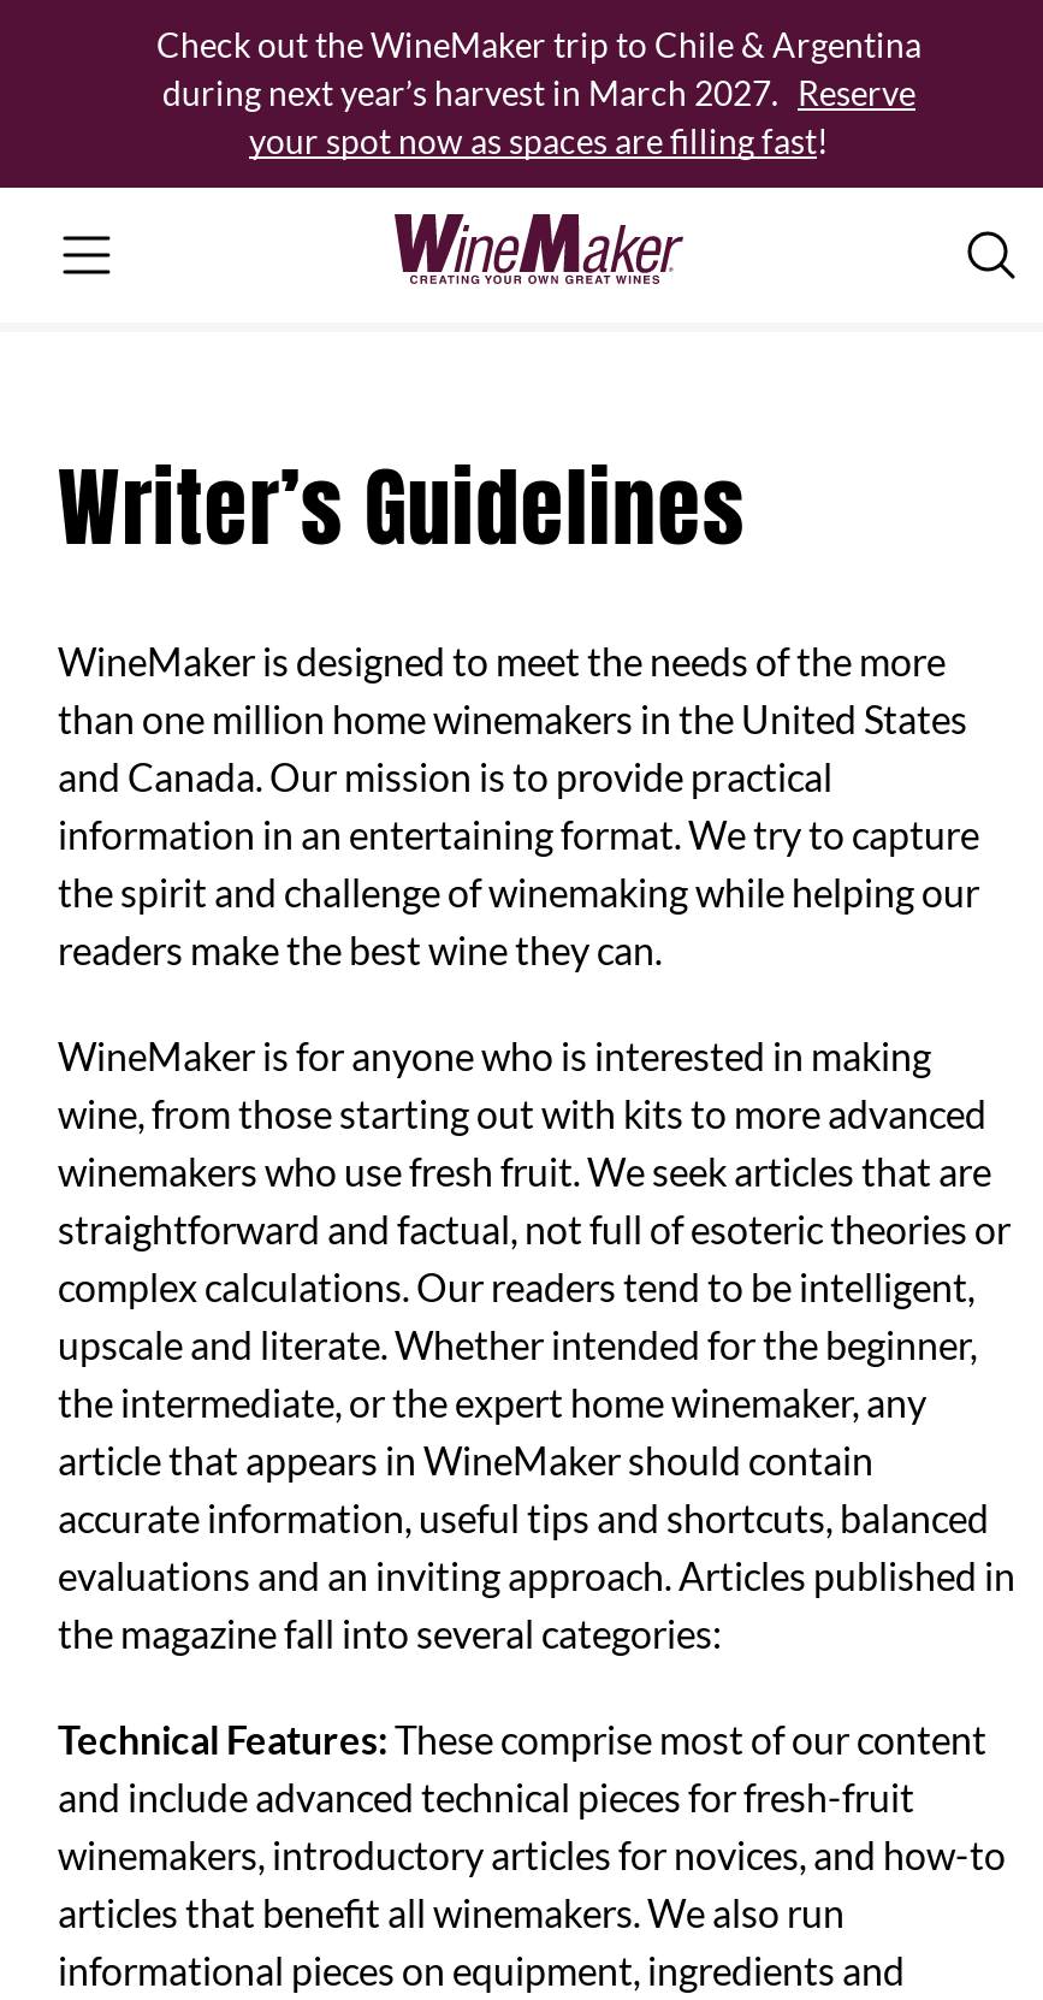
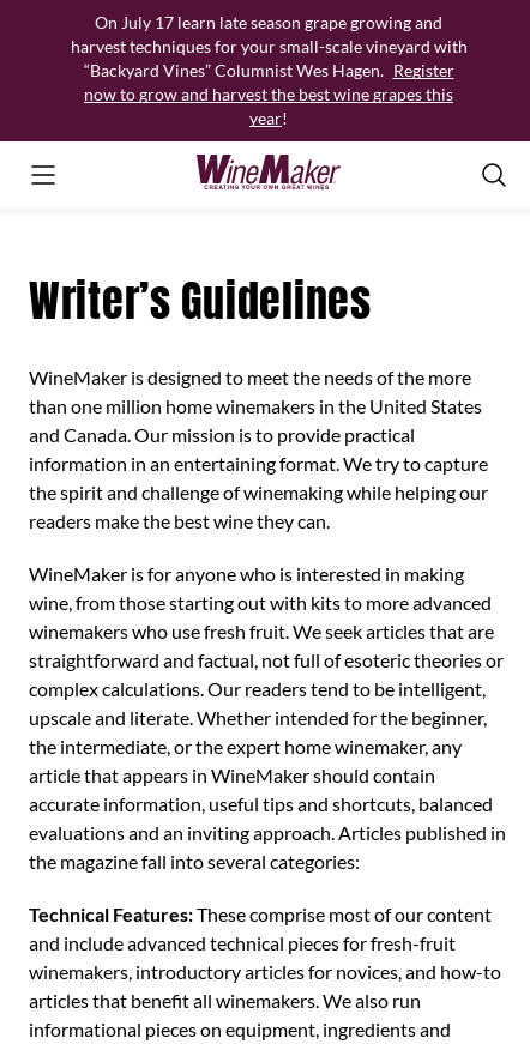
- Check out the WineMaker trip to Chile & Argentina
- during next year’s harvest in March 2027. Reserve
- your spot now as spaces are filling fast!
+ On July 17 learn late season grape growing and
+ harvest techniques for your small-scale vineyard with
+ “Backyard Vines” Columnist Wes Hagen. Register
+ now to grow and harvest the best wine grapes this
+ year!
